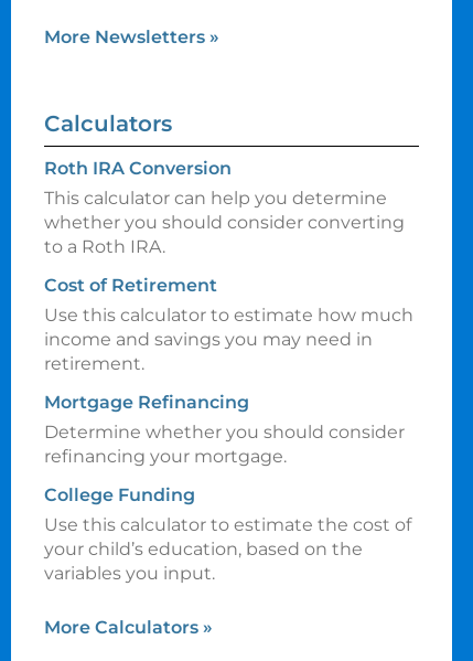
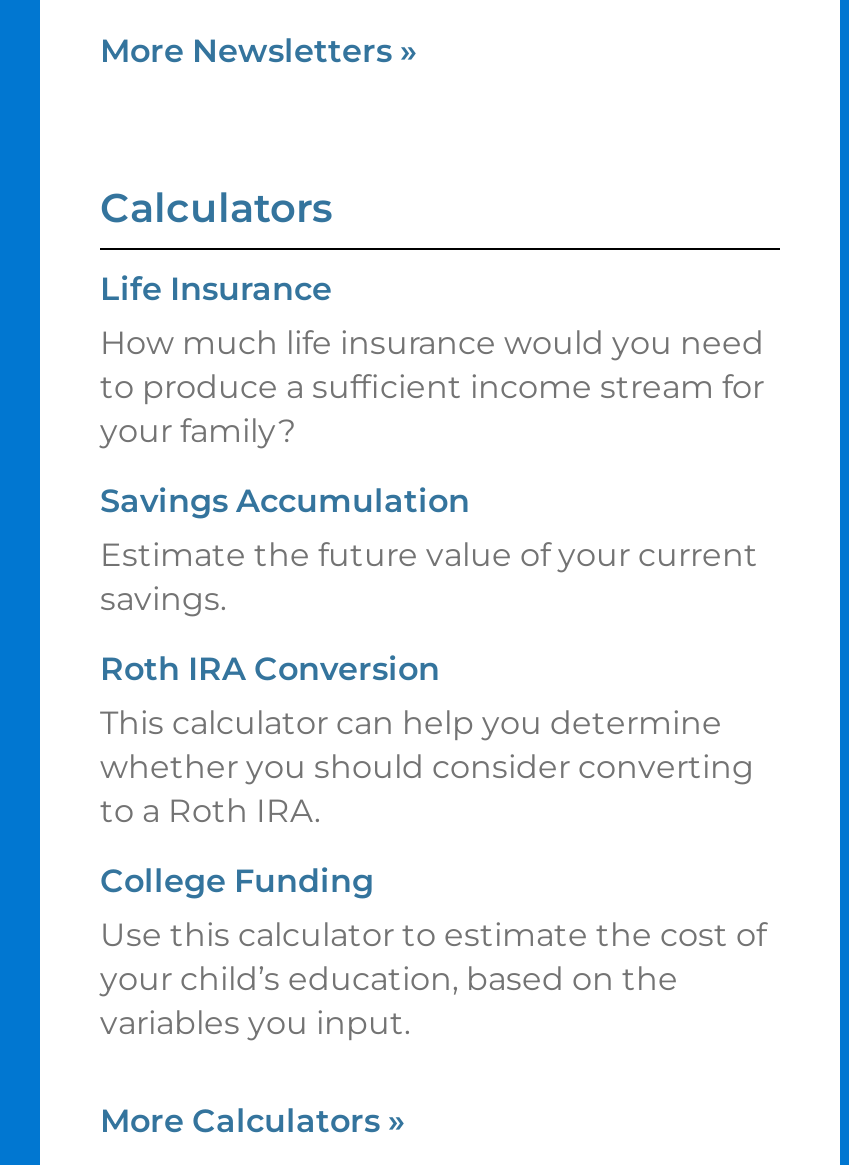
+ Life Insurance
+ How much life insurance would you need
+ to produce a sufficient income stream for
+ your family?
+ Savings Accumulation
+ Estimate the future value of your current
+ savings.

moved down: Roth IRA Conversion | This calculator can help you determine | whether you should consider converting | to a Roth IRA.

- Cost of Retirement
- Use this calculator to estimate how much
- income and savings you may need in
- retirement.
- Mortgage Refinancing
- Determine whether you should consider
- refinancing your mortgage.
